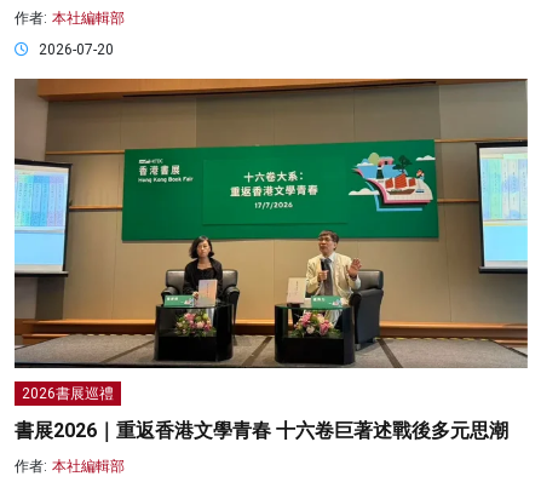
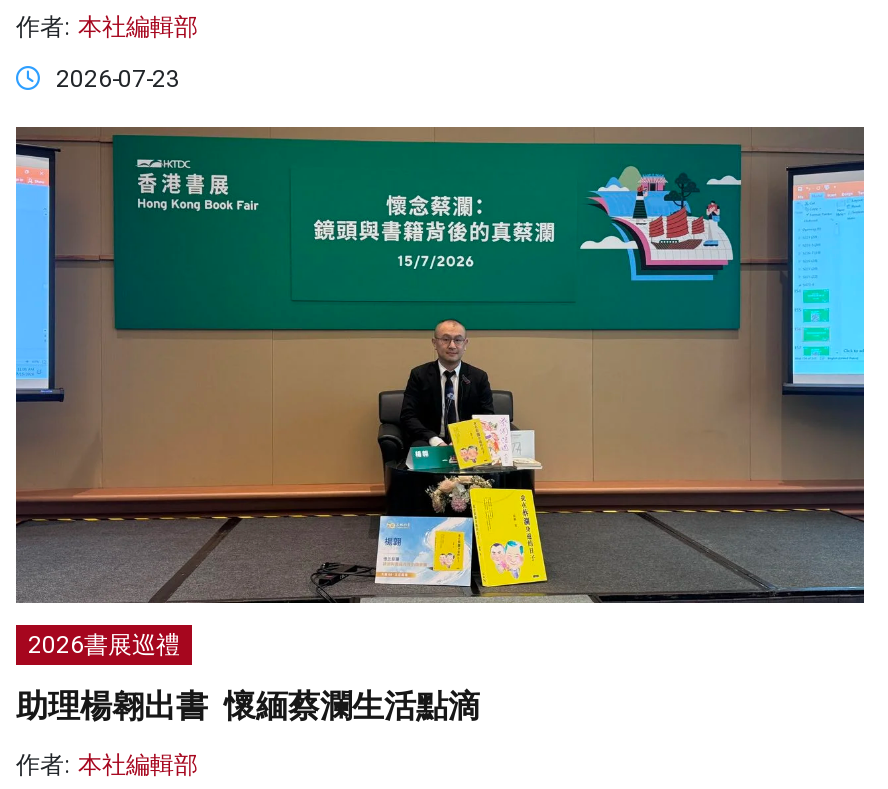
- 2026-07-20
+ 2026-07-23

- [image]
+ [image]

- 書展2026｜重返香港文學青春 十六卷巨著述戰後多元思潮
+ 助理楊翱出書 懷緬蔡瀾生活點滴
